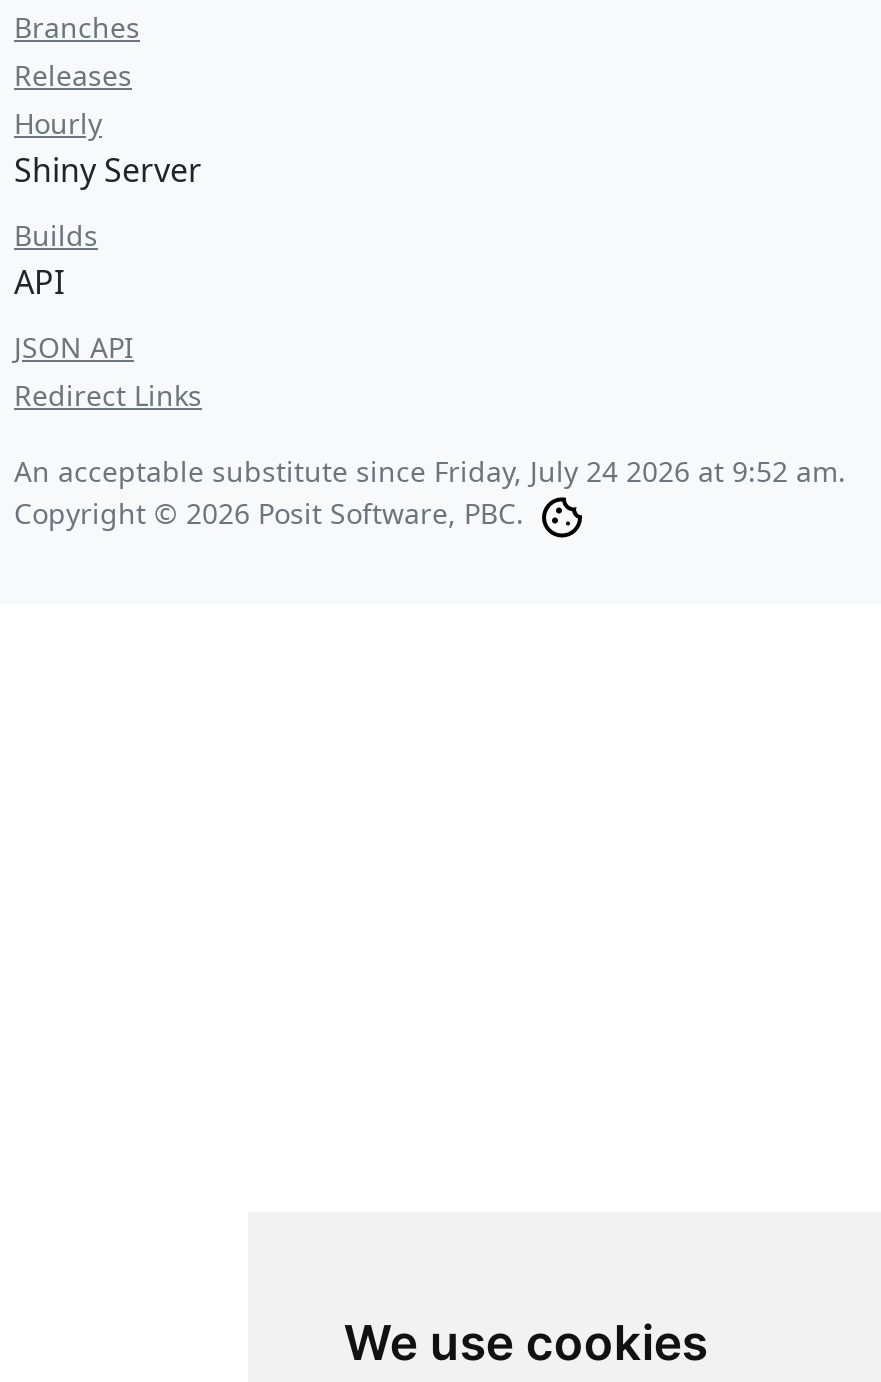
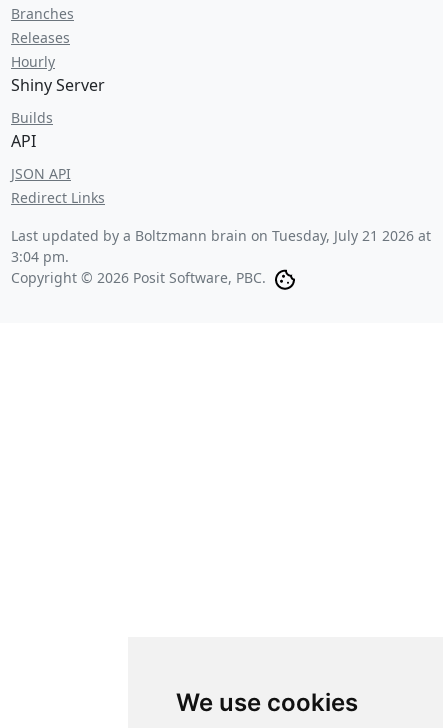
- An acceptable substitute since Friday, July 24 2026 at 9:52 am.
+ Last updated by a Boltzmann brain on Tuesday, July 21 2026 at
+ 3:04 pm.
